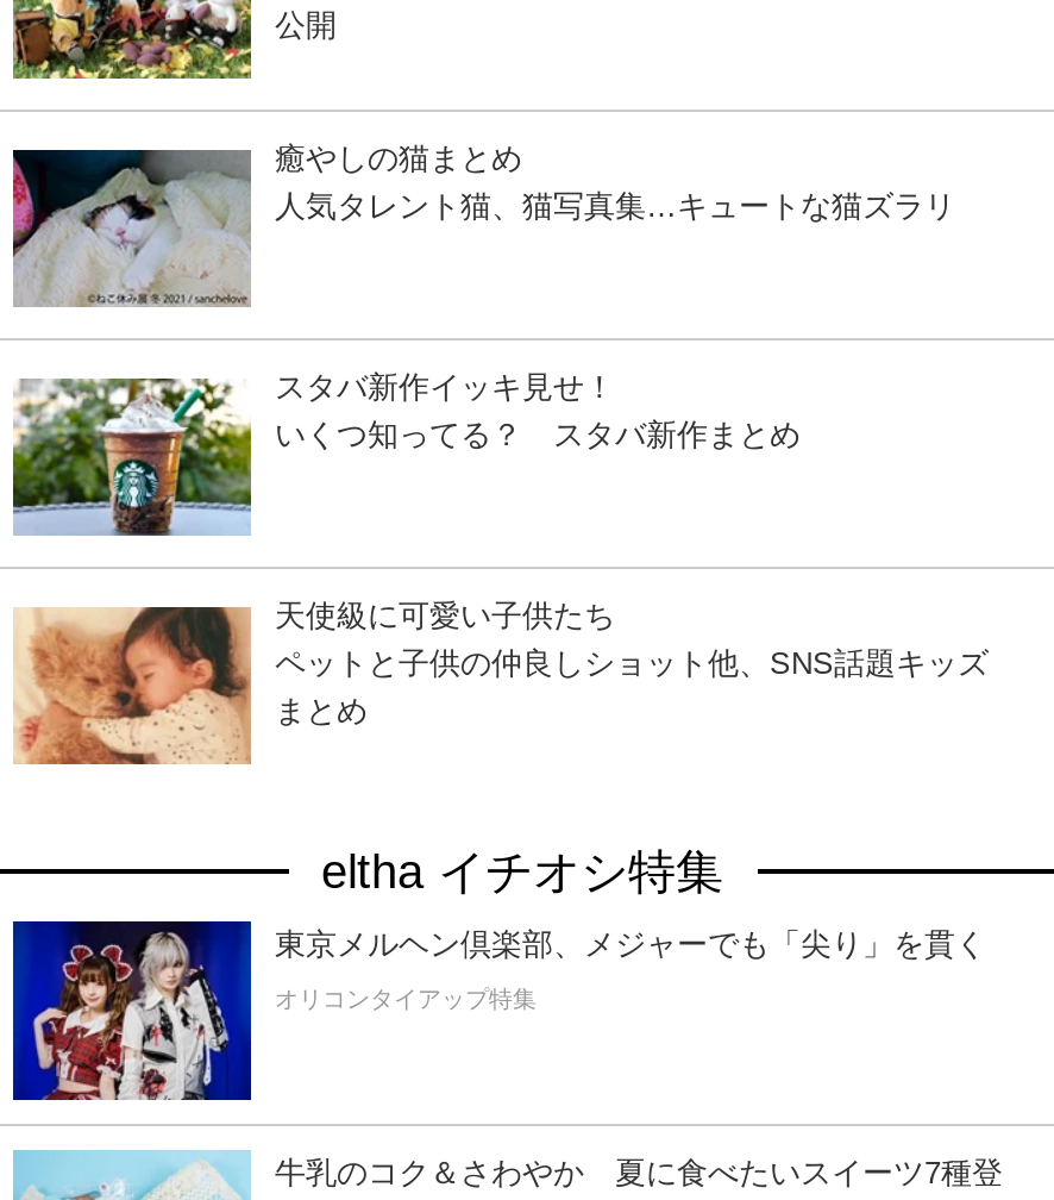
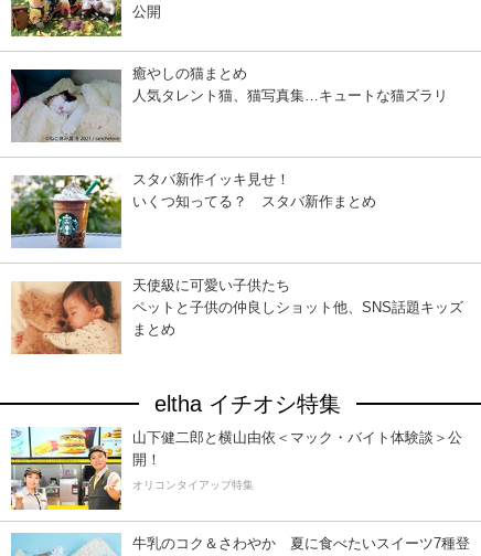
- [image]
- 東京メルヘン倶楽部、メジャーでも「尖り」を貫く
+ [image]
+ 山下健二郎と横山由依＜マック・バイト体験談＞公
+ 開！

moved down: オリコンタイアップ特集
